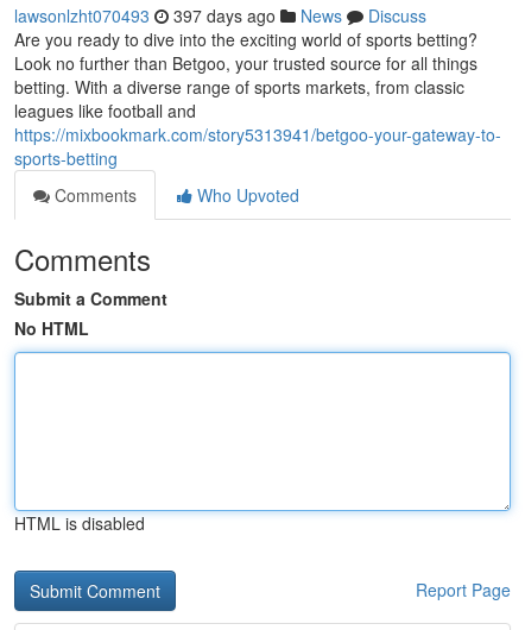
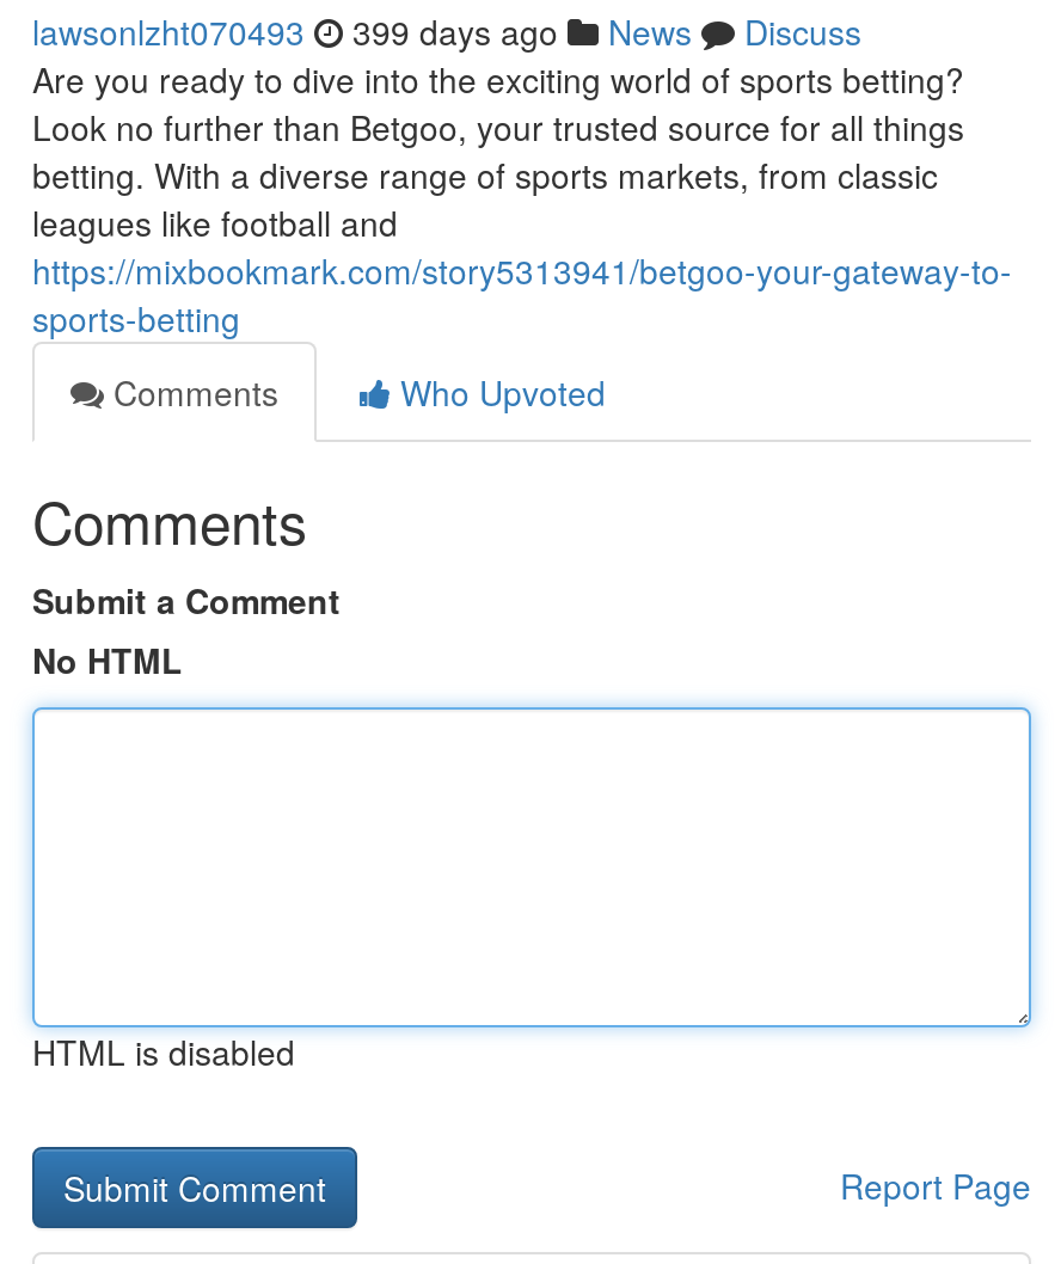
- lawsonlzht070493 397 days ago News Discuss
+ lawsonlzht070493 399 days ago News Discuss
